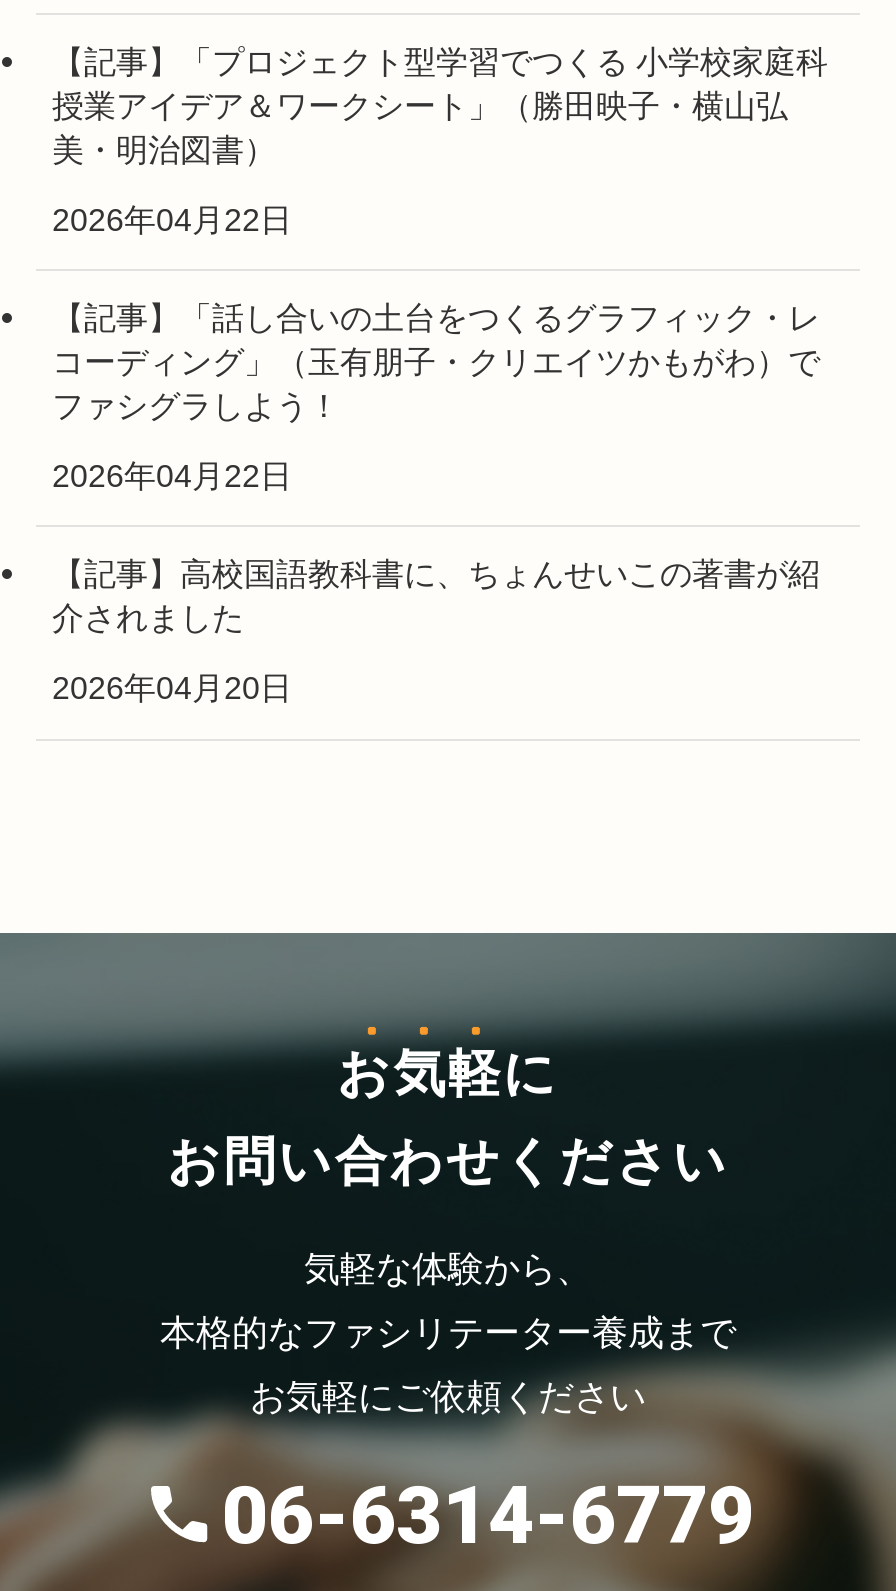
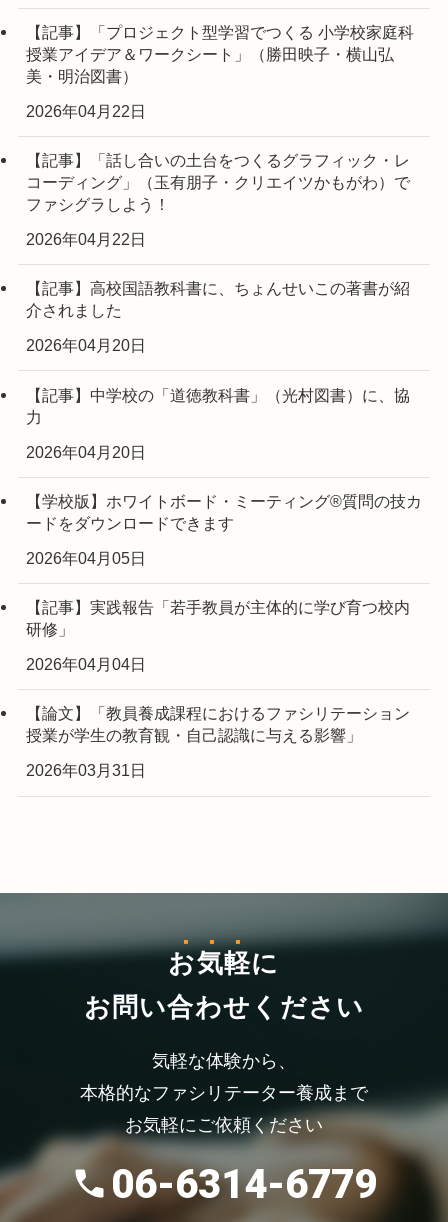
+ 【記事】中学校の「道徳教科書」（光村図書）に、協
+ 力
+ 2026年04月20日
+ 【学校版】ホワイトボード・ミーティング®︎質問の技カ
+ ードをダウンロードできます
+ 2026年04月05日
+ 【記事】実践報告「若手教員が主体的に学び育つ校内
+ 研修」
+ 2026年04月04日
+ 【論文】「教員養成課程におけるファシリテーション
+ 授業が学生の教育観・自己認識に与える影響」
+ 2026年03月31日
